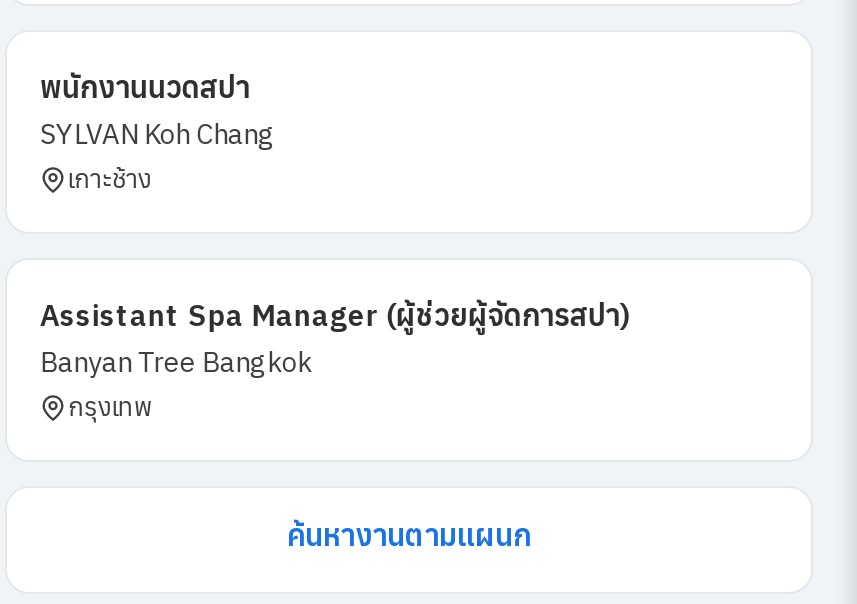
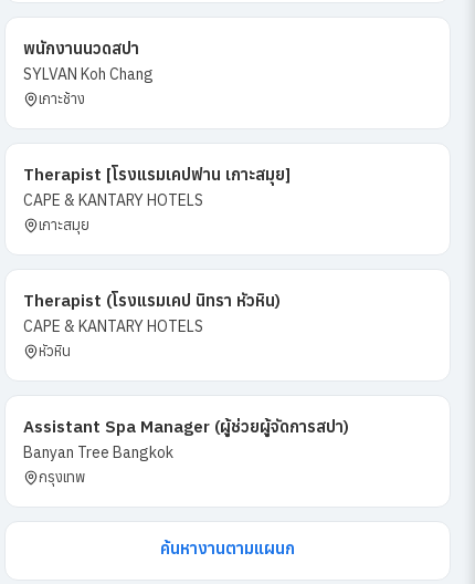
+ Therapist [โรงแรมเคปฟาน เกาะสมุย]
+ CAPE & KANTARY HOTELS
+ เกาะสมุย

+ Therapist (โรงแรมเคป นิทรา หัวหิน)
+ CAPE & KANTARY HOTELS
+ หัวหิน
